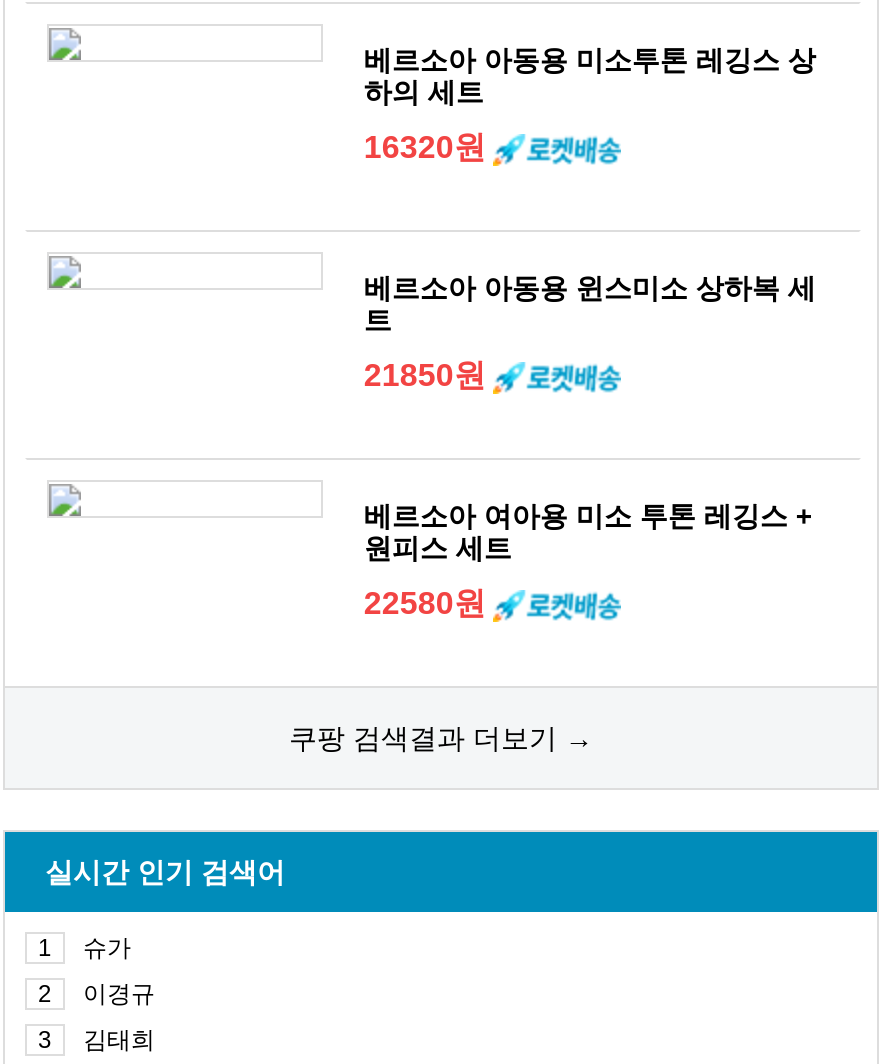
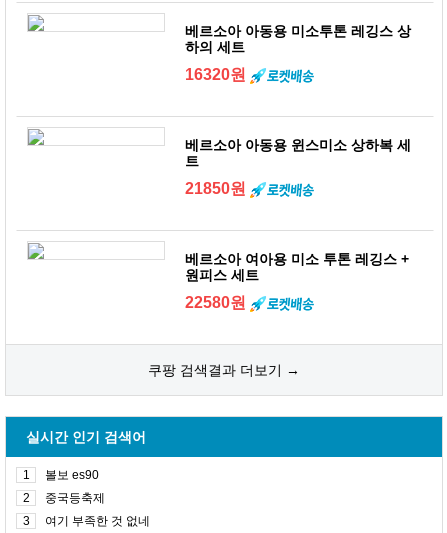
- 슈가
+ 볼보 es90

- 이경규
+ 중국등축제

- 김태희
+ 여기 부족한 것 없네
